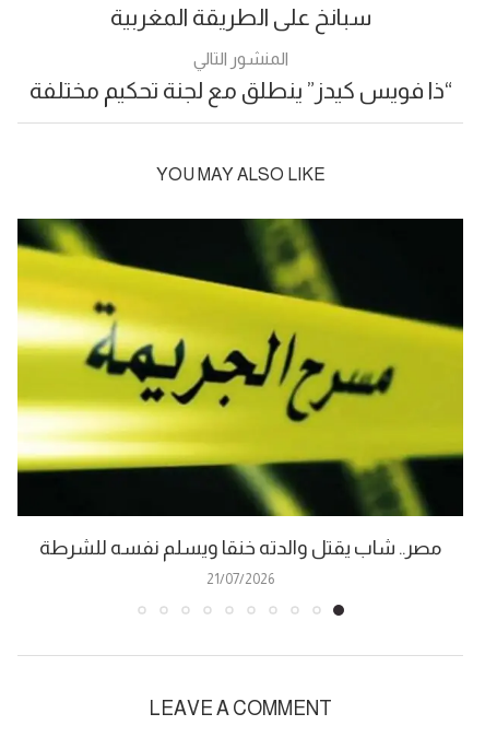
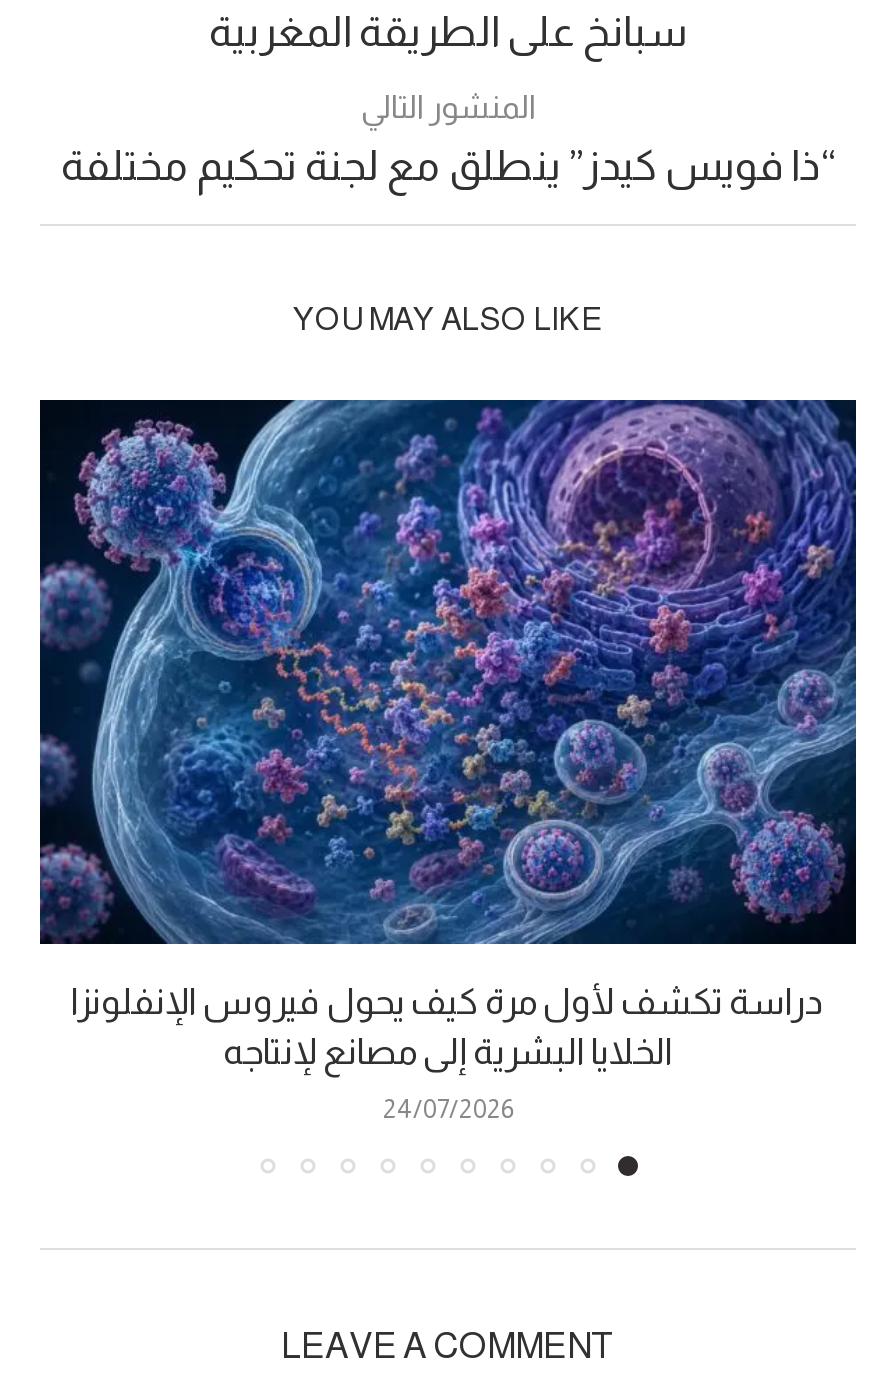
- [image]
- مصر.. شاب يقتل والدته خنقا ويسلم نفسه للشرطة
+ [image]
+ دراسة تكشف لأول مرة كيف يحول فيروس الإنفلونزا
+ الخلايا البشرية إلى مصانع لإنتاجه

- 21/07/2026
+ 24/07/2026
